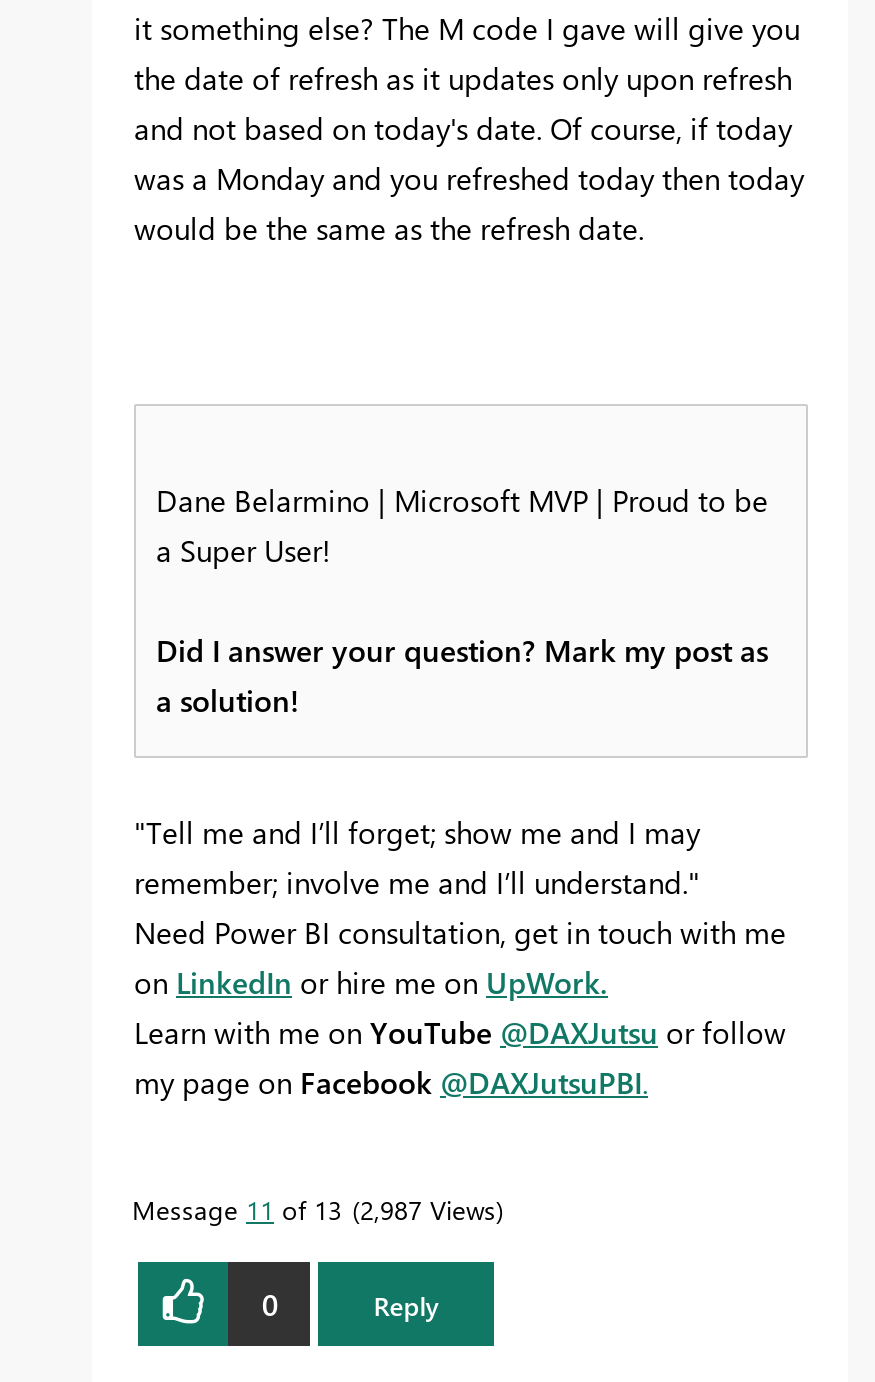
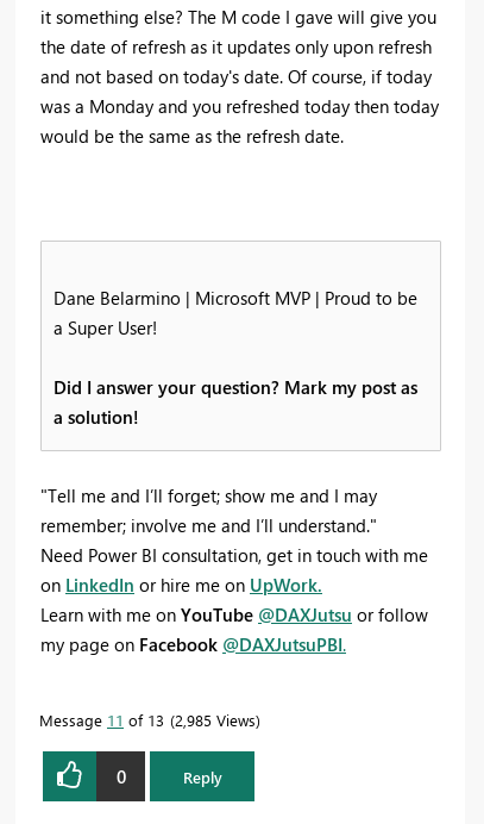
- Message 11 of 13 2,987 Views
+ Message 11 of 13 2,985 Views
